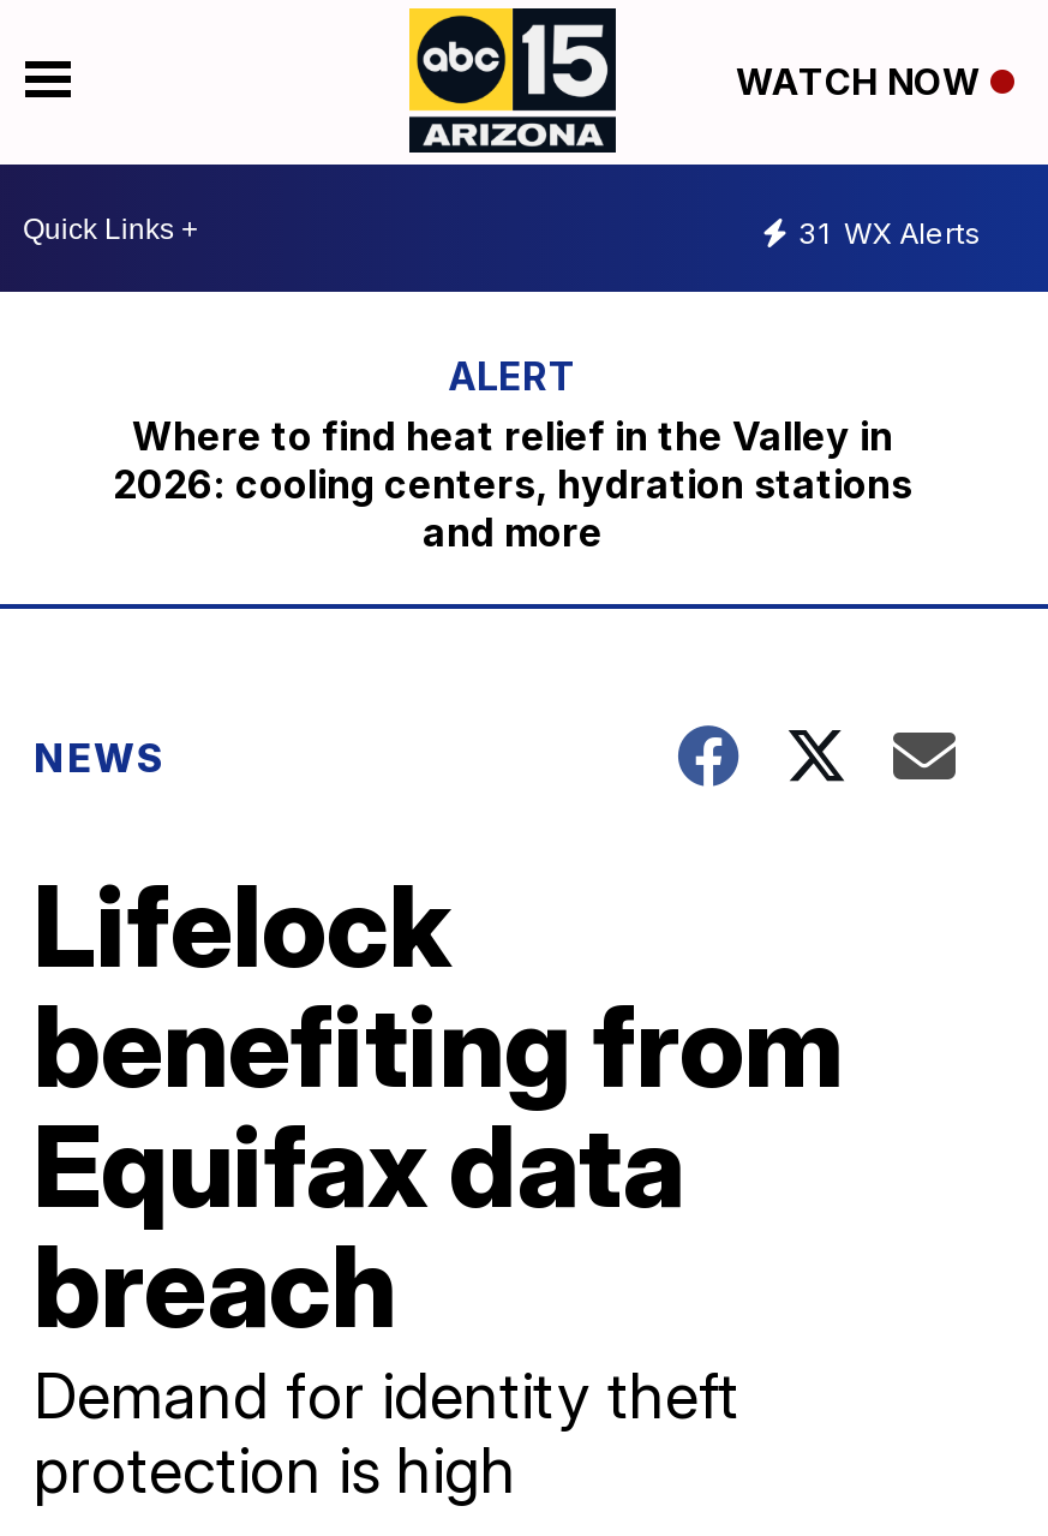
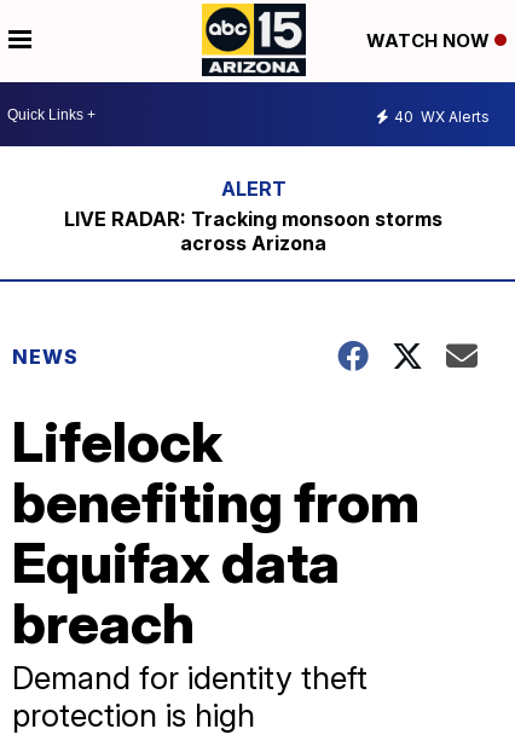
- 31 WX Alerts
+ 40 WX Alerts

- Where to find heat relief in the Valley in
- 2026: cooling centers, hydration stations
- and more
+ LIVE RADAR: Tracking monsoon storms
+ across Arizona
